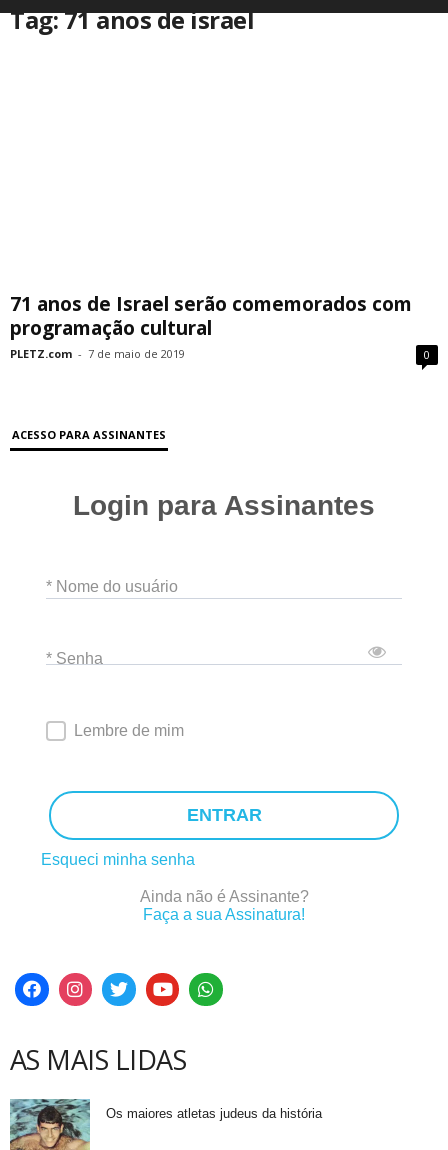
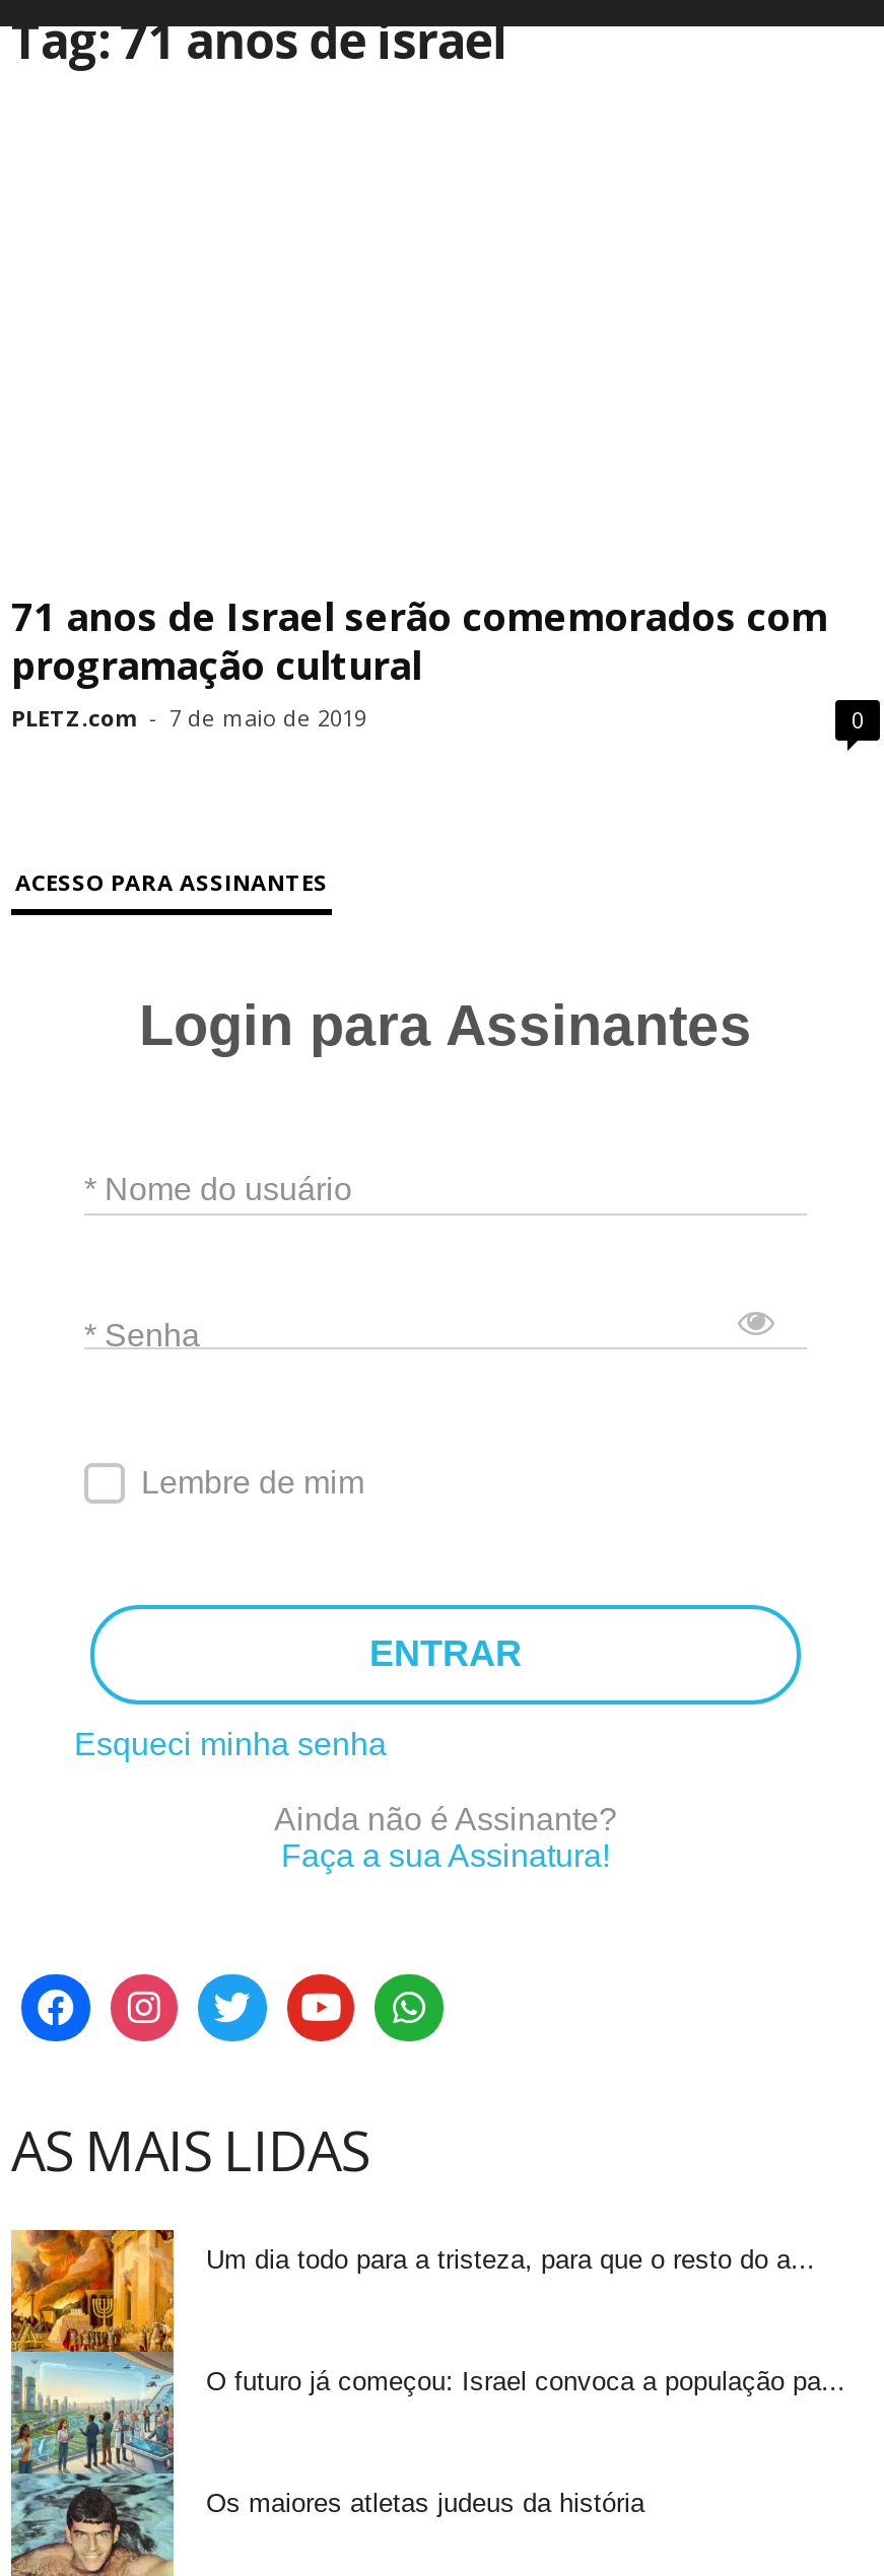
+ [image]
+ Um dia todo para a tristeza, para que o resto do a...

+ O futuro já começou: Israel convoca a população pa...
